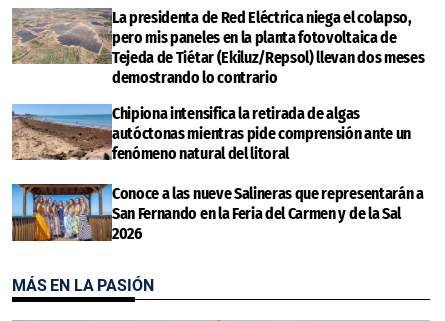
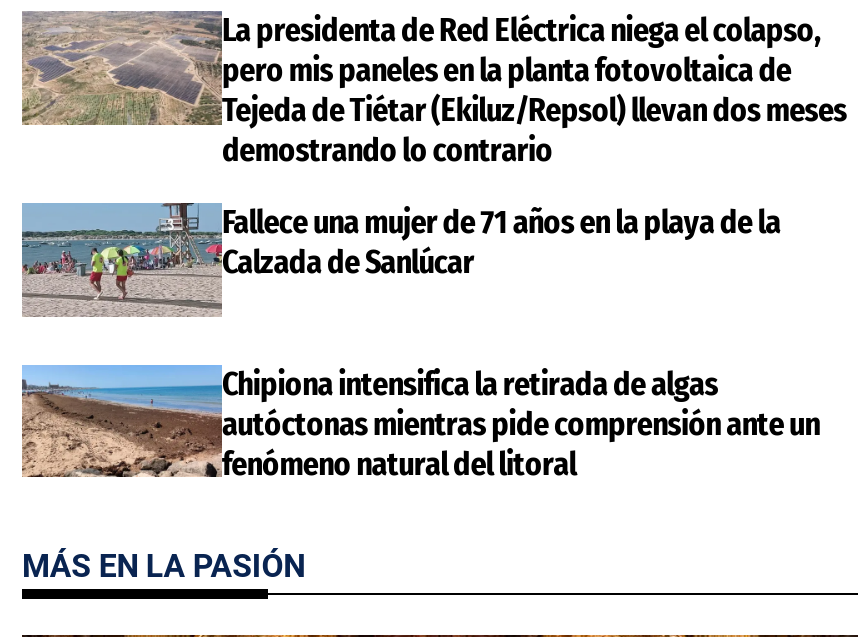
+ Fallece una mujer de 71 años en la playa de la
+ Calzada de Sanlúcar

moved down: [image] | Chipiona intensifica la retirada de algas | autóctonas mientras pide comprensión ante un | fenómeno natural del litoral

- [image]
- Conoce a las nueve Salineras que representarán a
- San Fernando en la Feria del Carmen y de la Sal
- 2026
